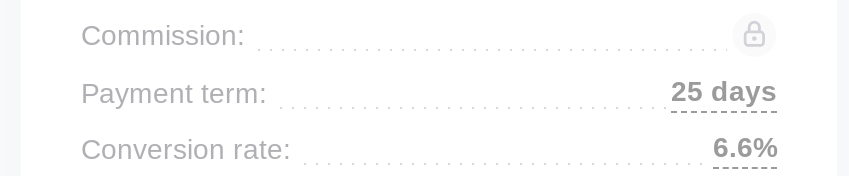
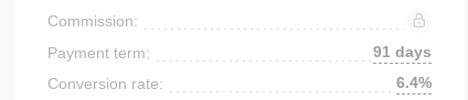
- 25 days
+ 91 days

- 6.6%
+ 6.4%
